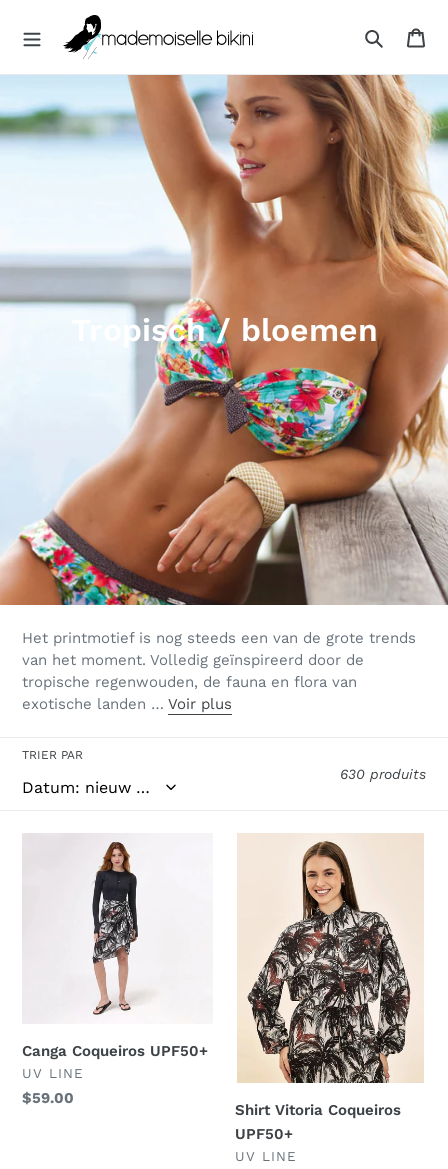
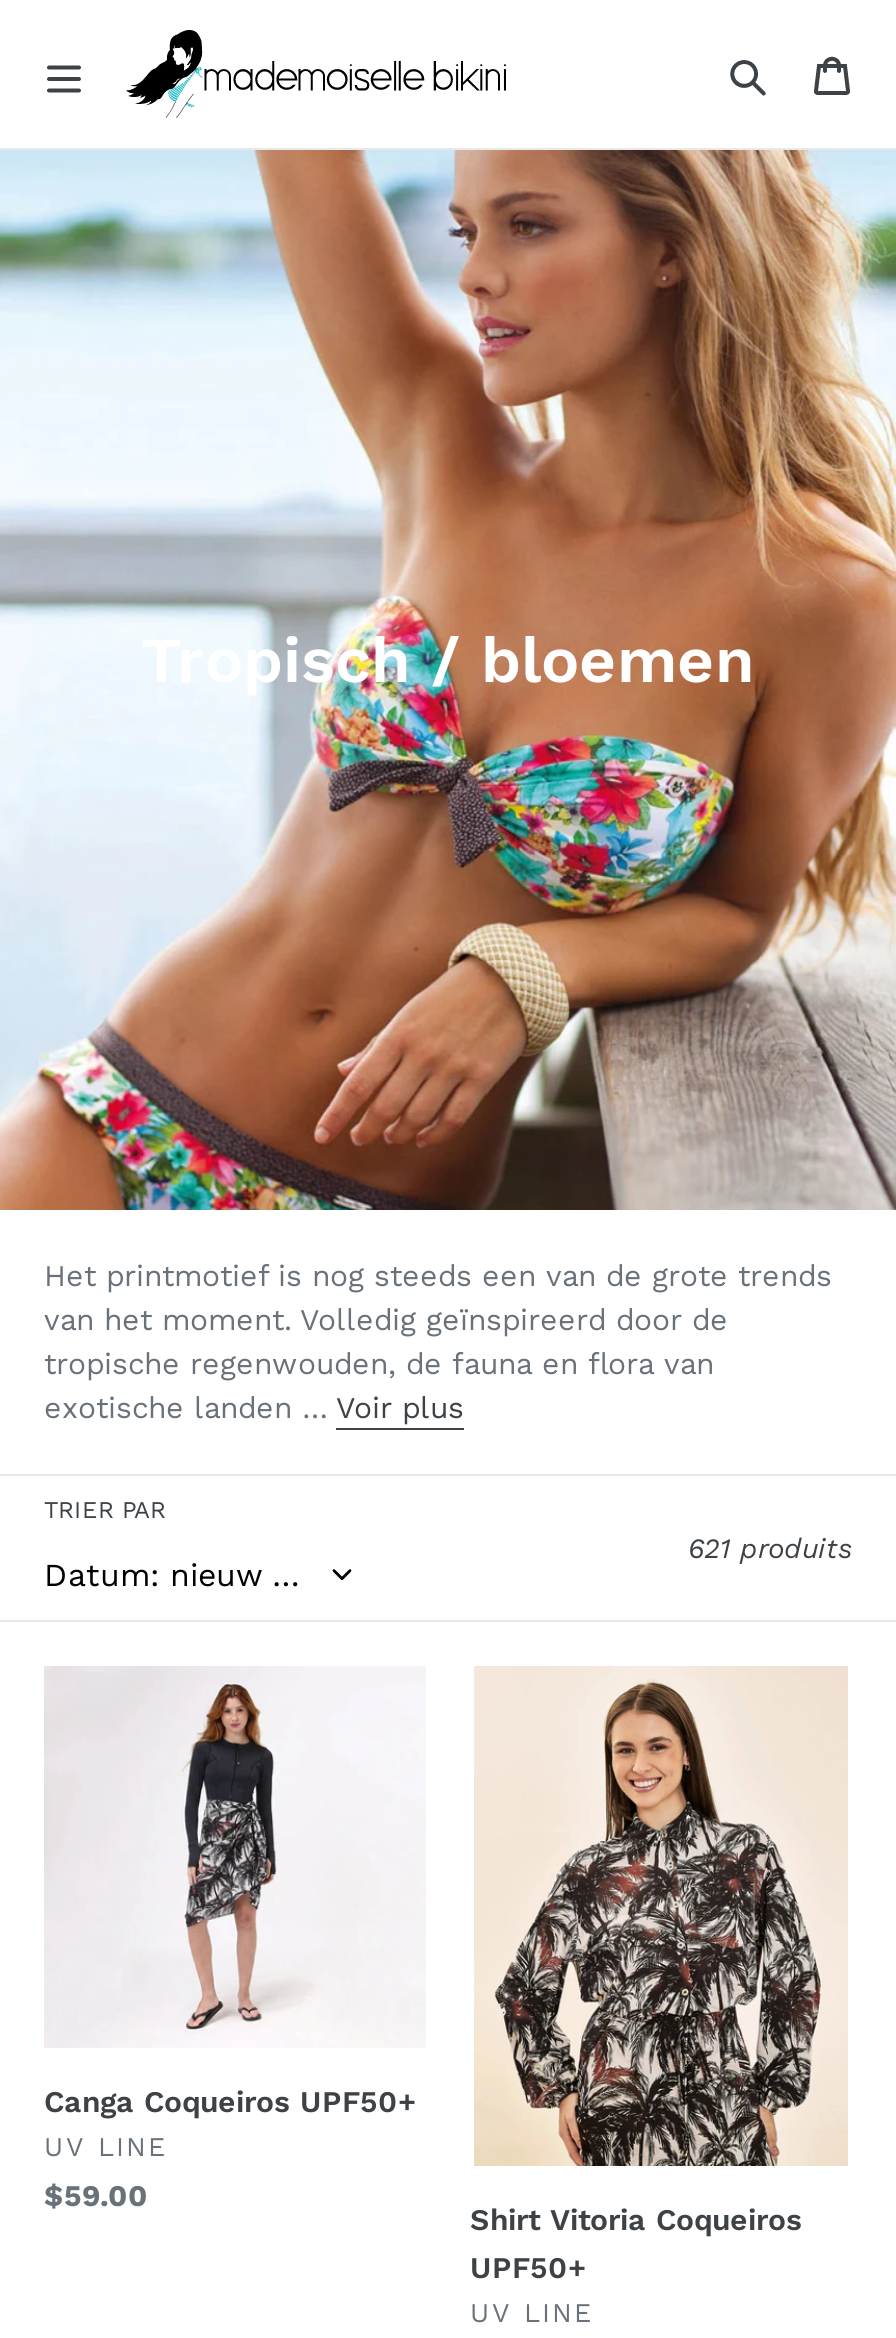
- 630 produits
+ 621 produits
